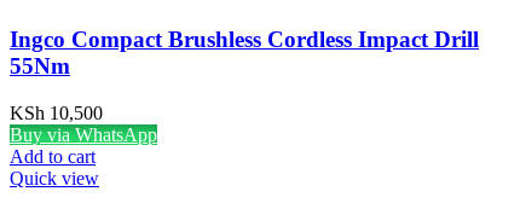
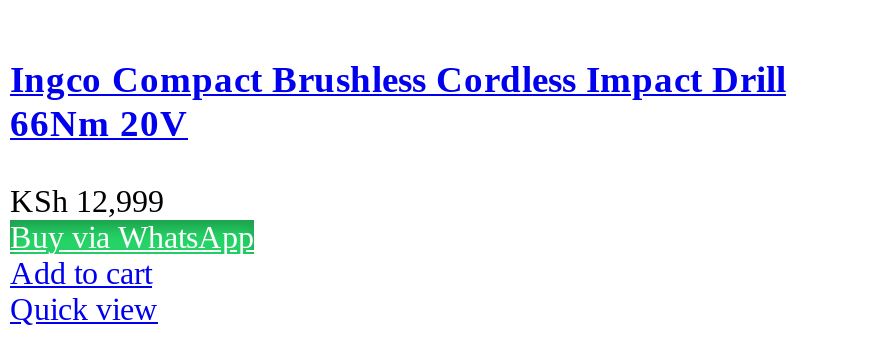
- 55Nm
+ 66Nm 20V

- KSh 10,500
+ KSh 12,999
